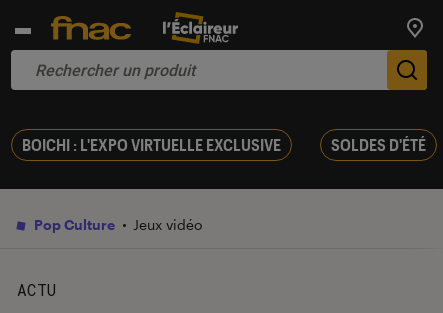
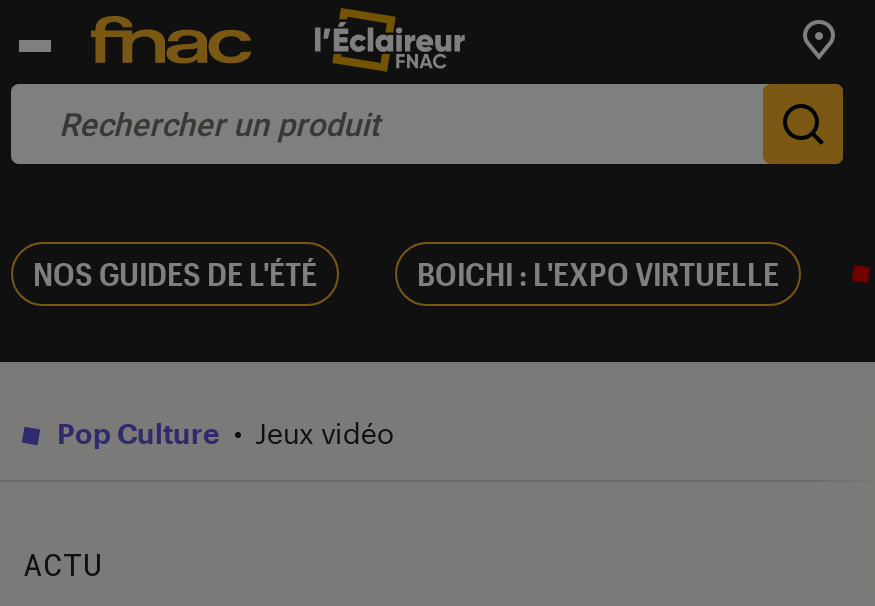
- BOICHI : L'EXPO VIRTUELLE EXCLUSIVE
- SOLDES D'ÉTÉ
+ NOS GUIDES DE L'ÉTÉ
+ BOICHI : L'EXPO VIRTUELLE
